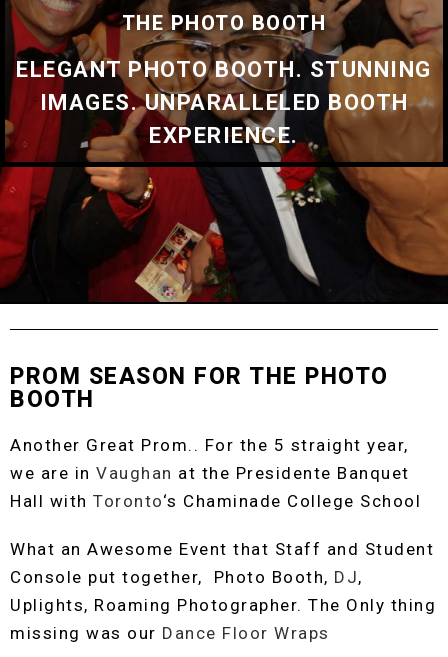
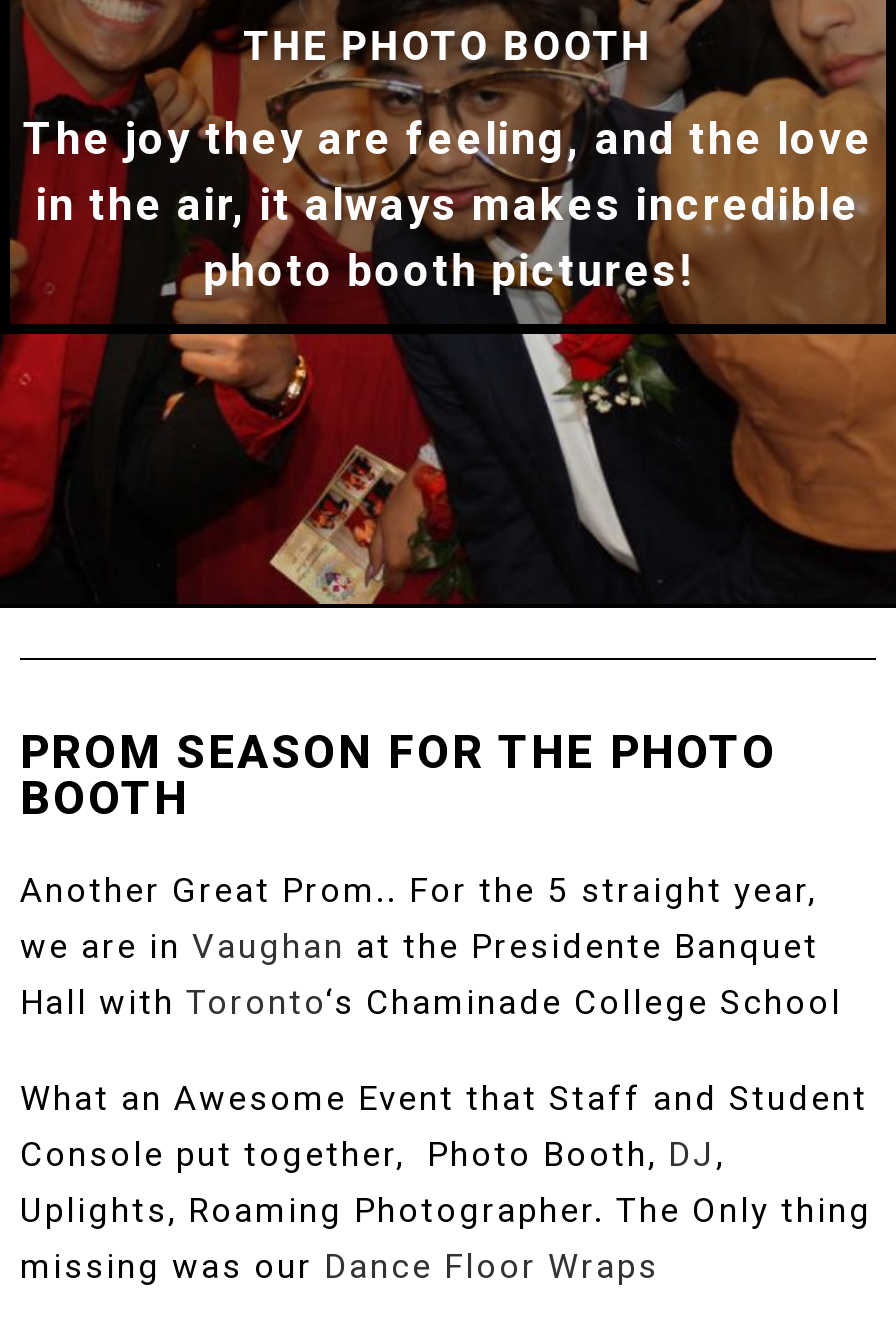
- ELEGANT PHOTO BOOTH. STUNNING
- IMAGES. UNPARALLELED BOOTH
- EXPERIENCE.
+ The joy they are feeling, and the love
+ in the air, it always makes incredible
+ photo booth pictures!
